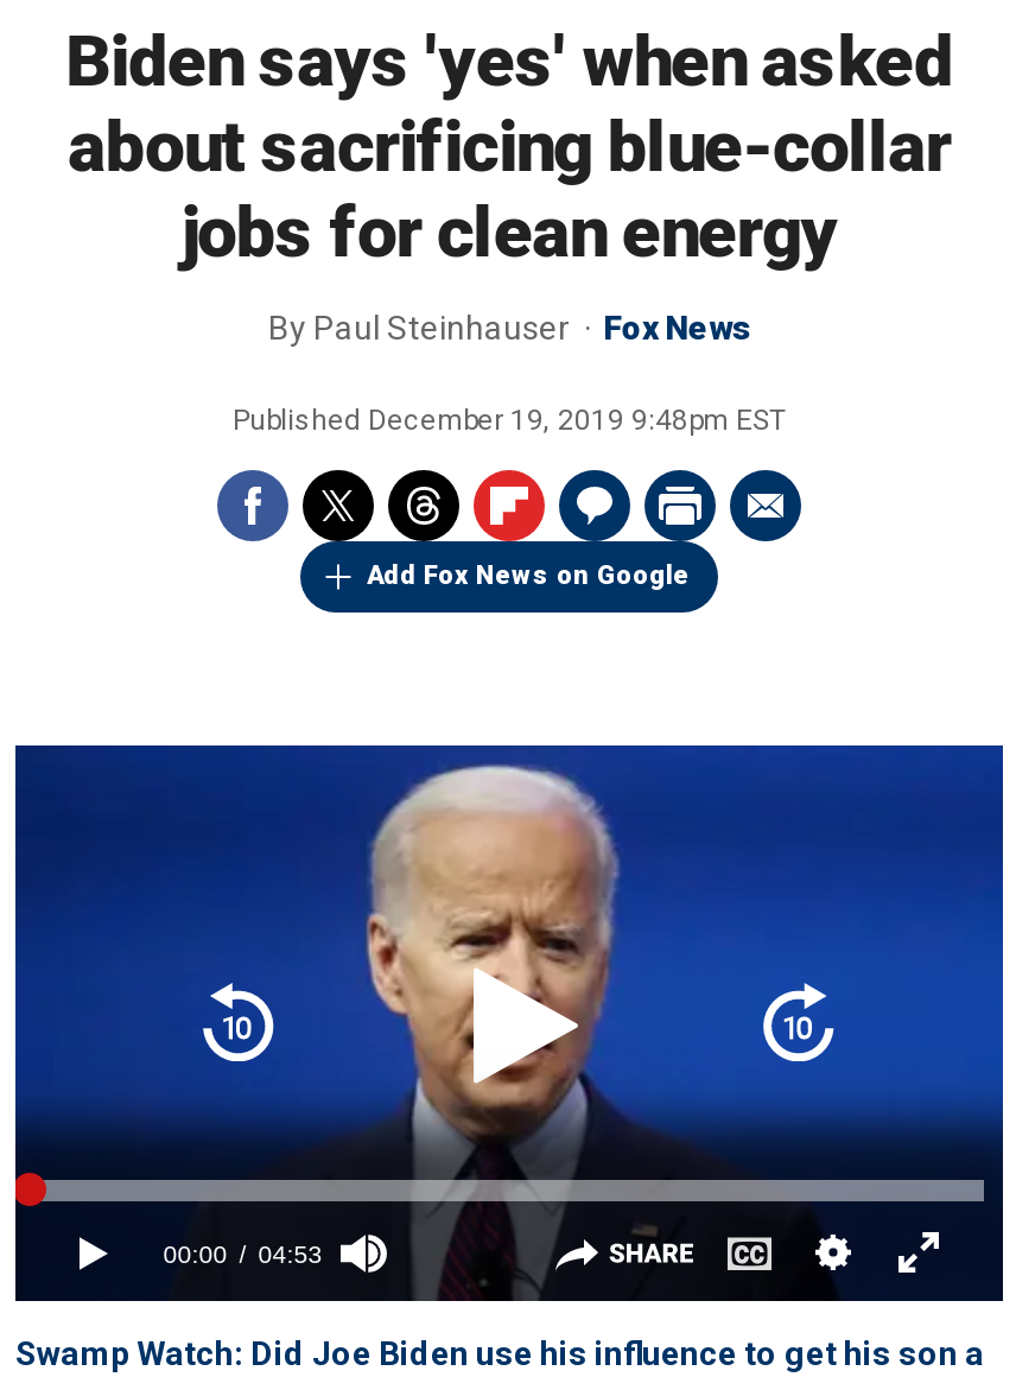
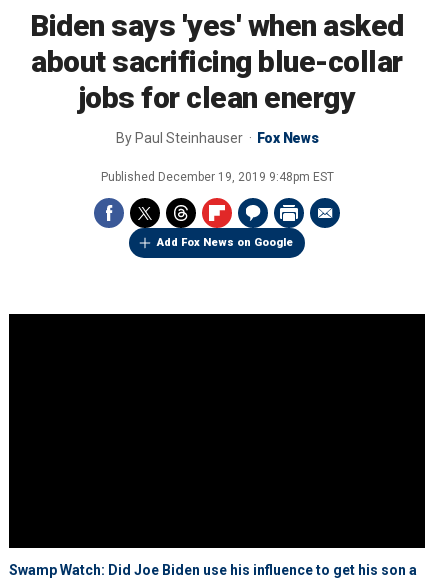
- [image]
